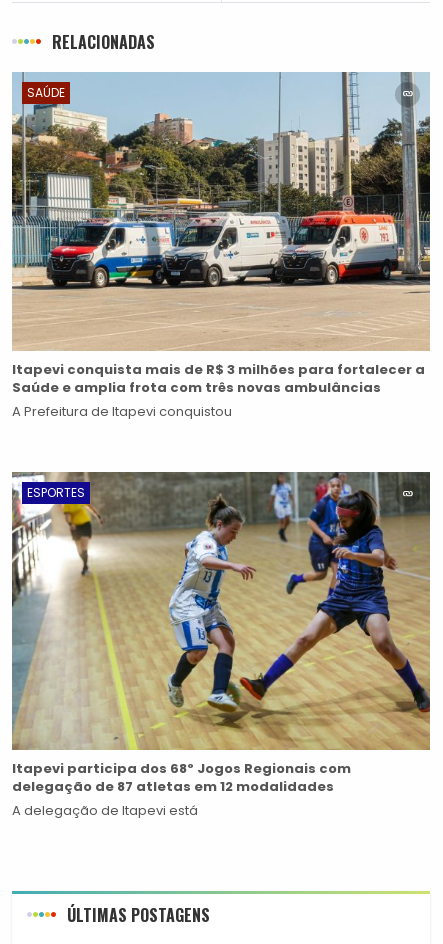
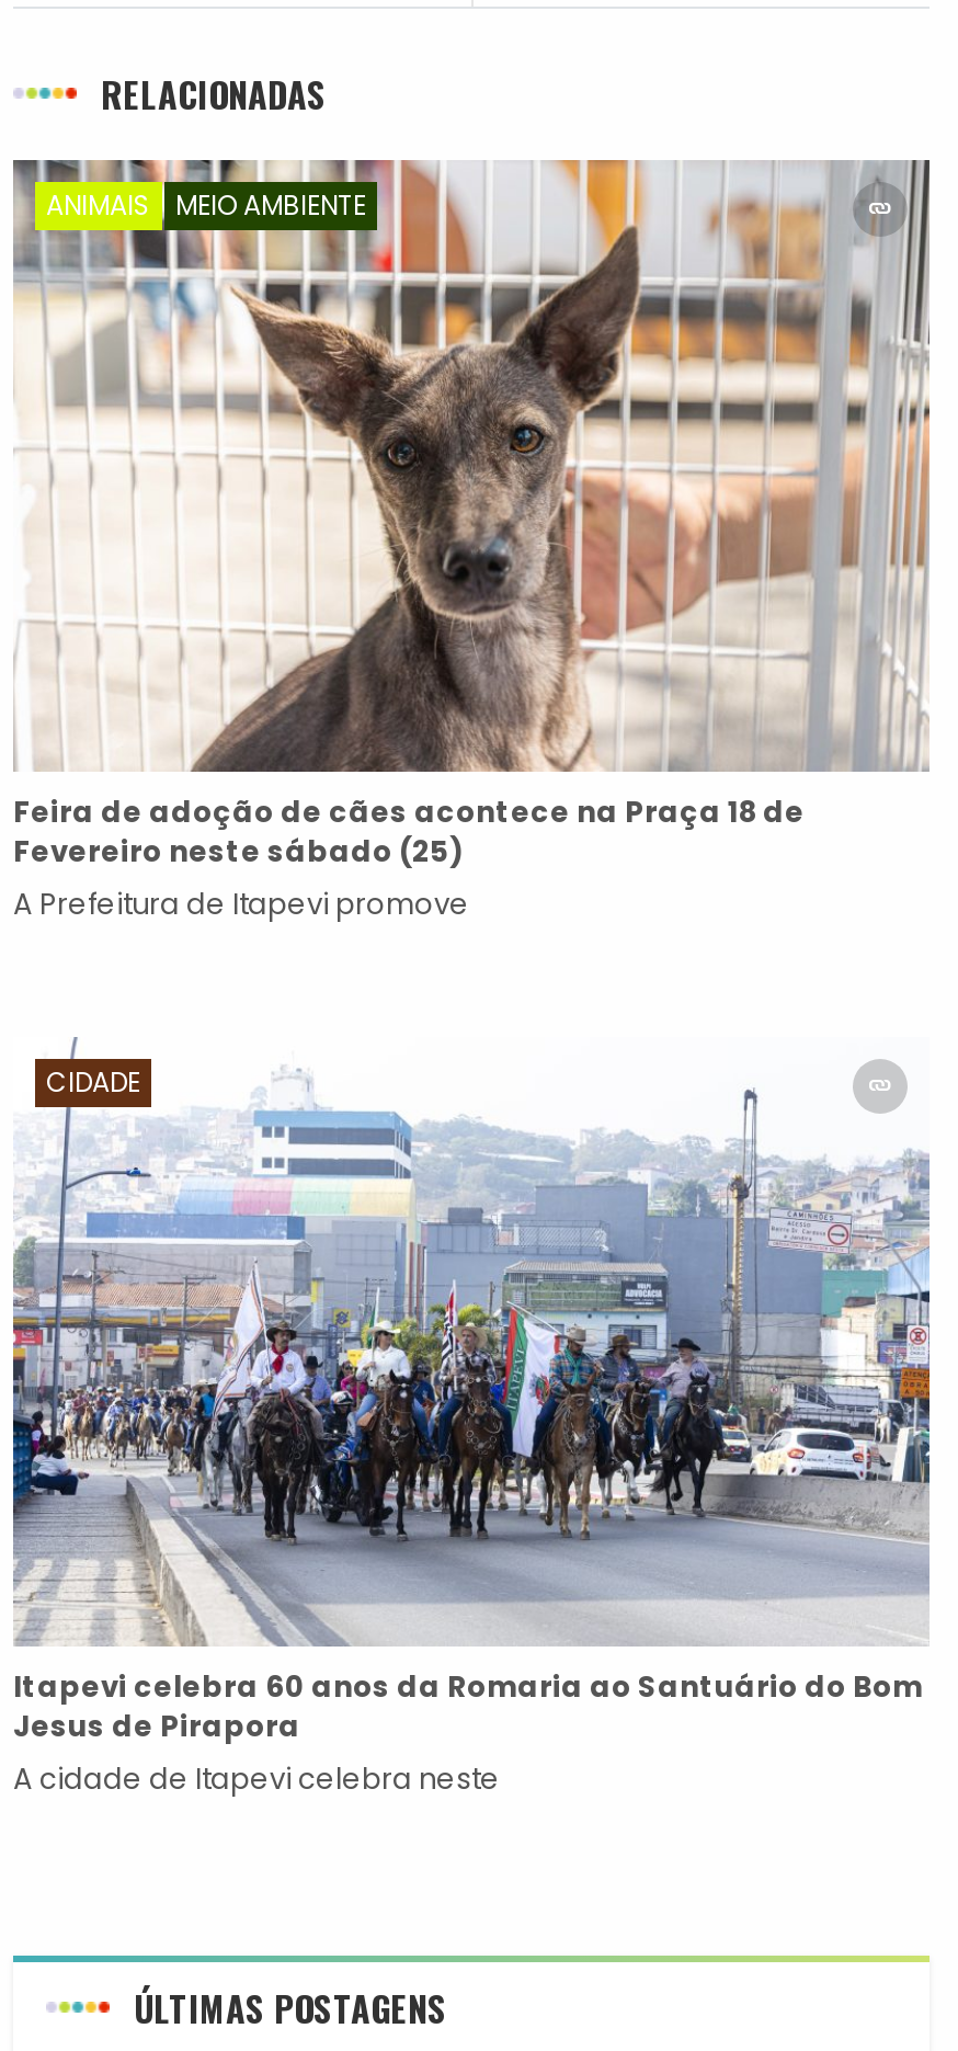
- [image]
- SAÚDE
+ [image]
+ ANIMAIS
+ MEIO AMBIENTE

- Itapevi conquista mais de R$ 3 milhões para fortalecer a
- Saúde e amplia frota com três novas ambulâncias
- A Prefeitura de Itapevi conquistou
+ Feira de adoção de cães acontece na Praça 18 de
+ Fevereiro neste sábado (25)
+ A Prefeitura de Itapevi promove

- [image]
- ESPORTES
+ [image]
+ CIDADE

- Itapevi participa dos 68º Jogos Regionais com
- delegação de 87 atletas em 12 modalidades
- A delegação de Itapevi está
+ Itapevi celebra 60 anos da Romaria ao Santuário do Bom
+ Jesus de Pirapora
+ A cidade de Itapevi celebra neste
